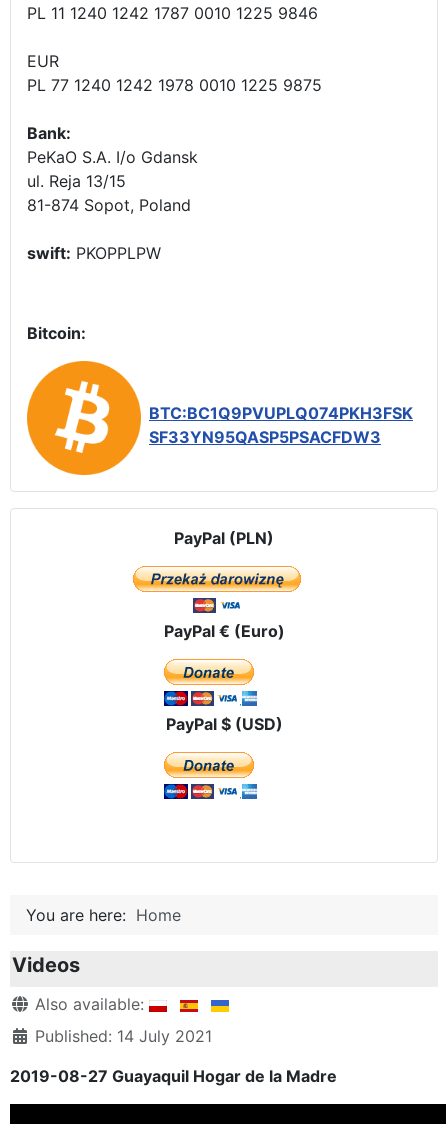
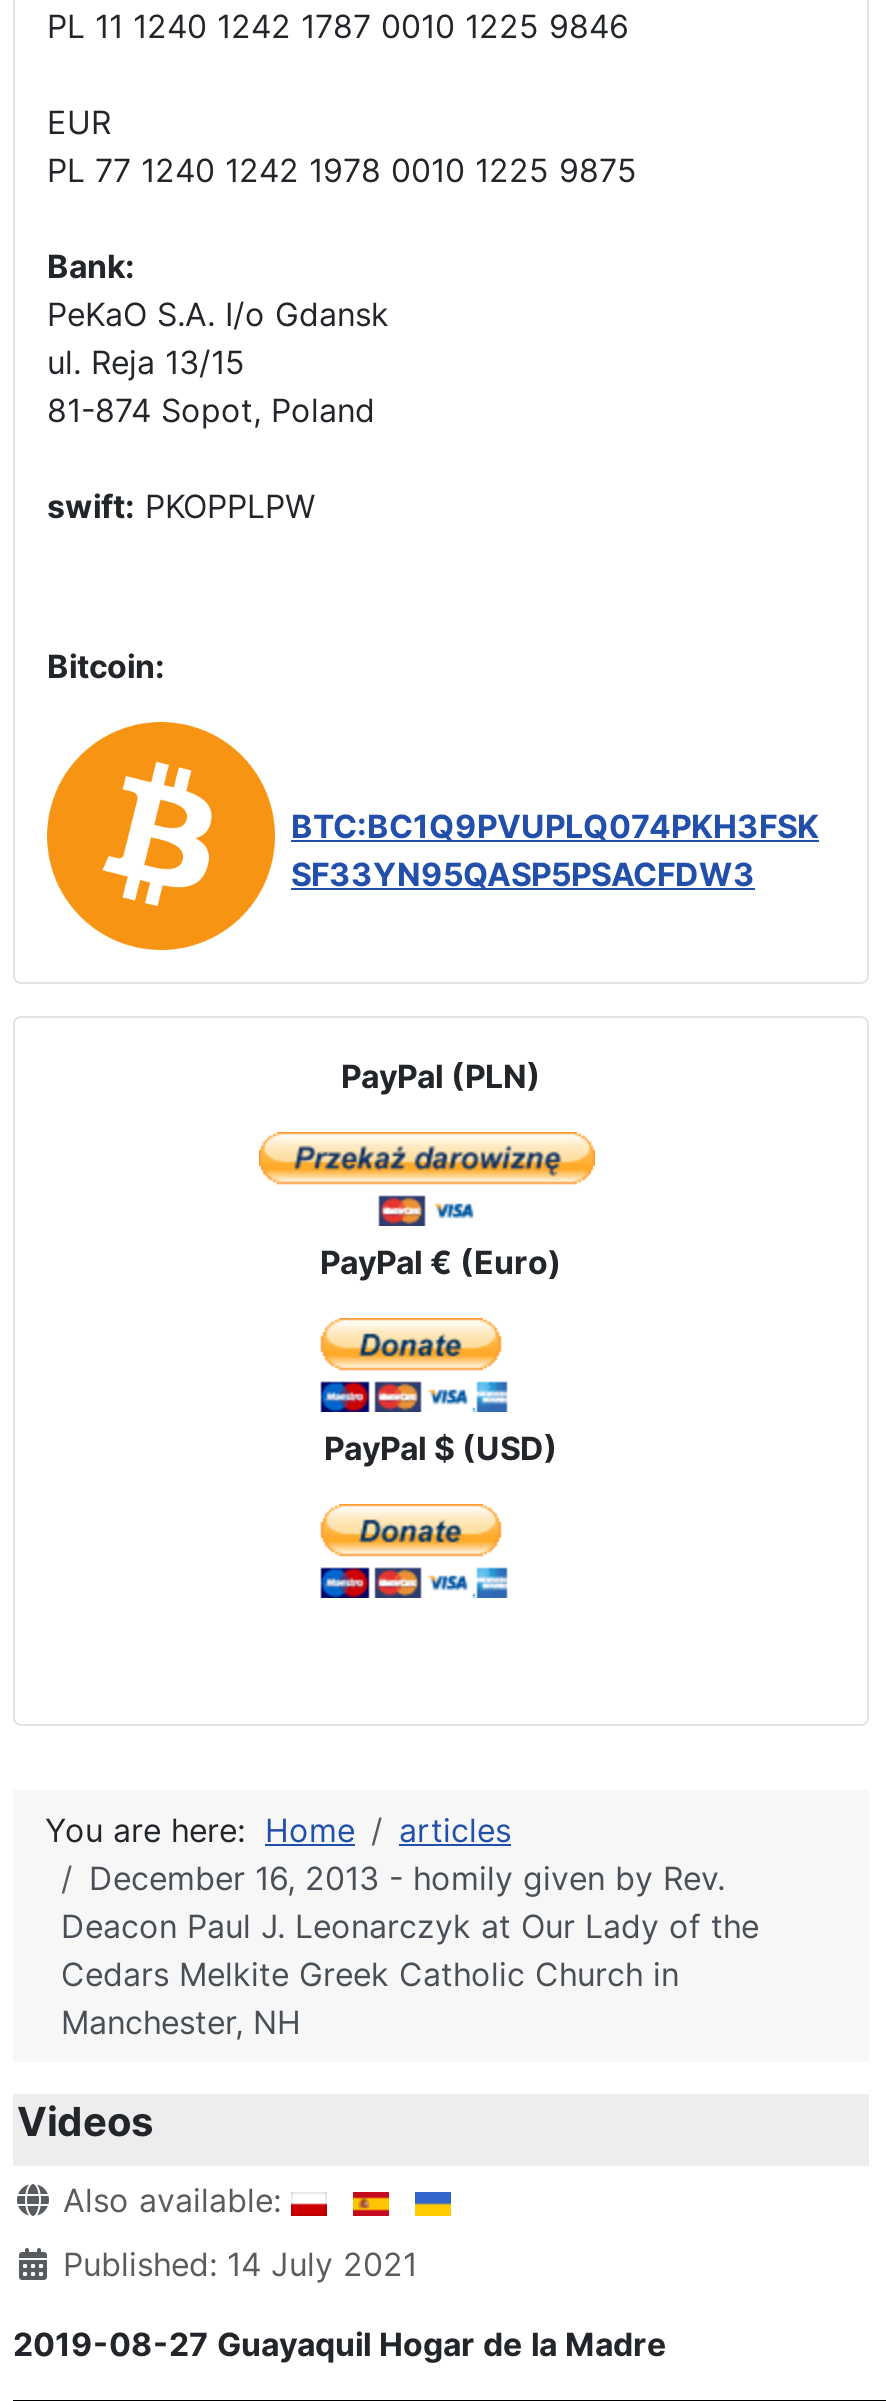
+ articles
+ December 16, 2013 - homily given by Rev.
+ Deacon Paul J. Leonarczyk at Our Lady of the
+ Cedars Melkite Greek Catholic Church in
+ Manchester, NH
